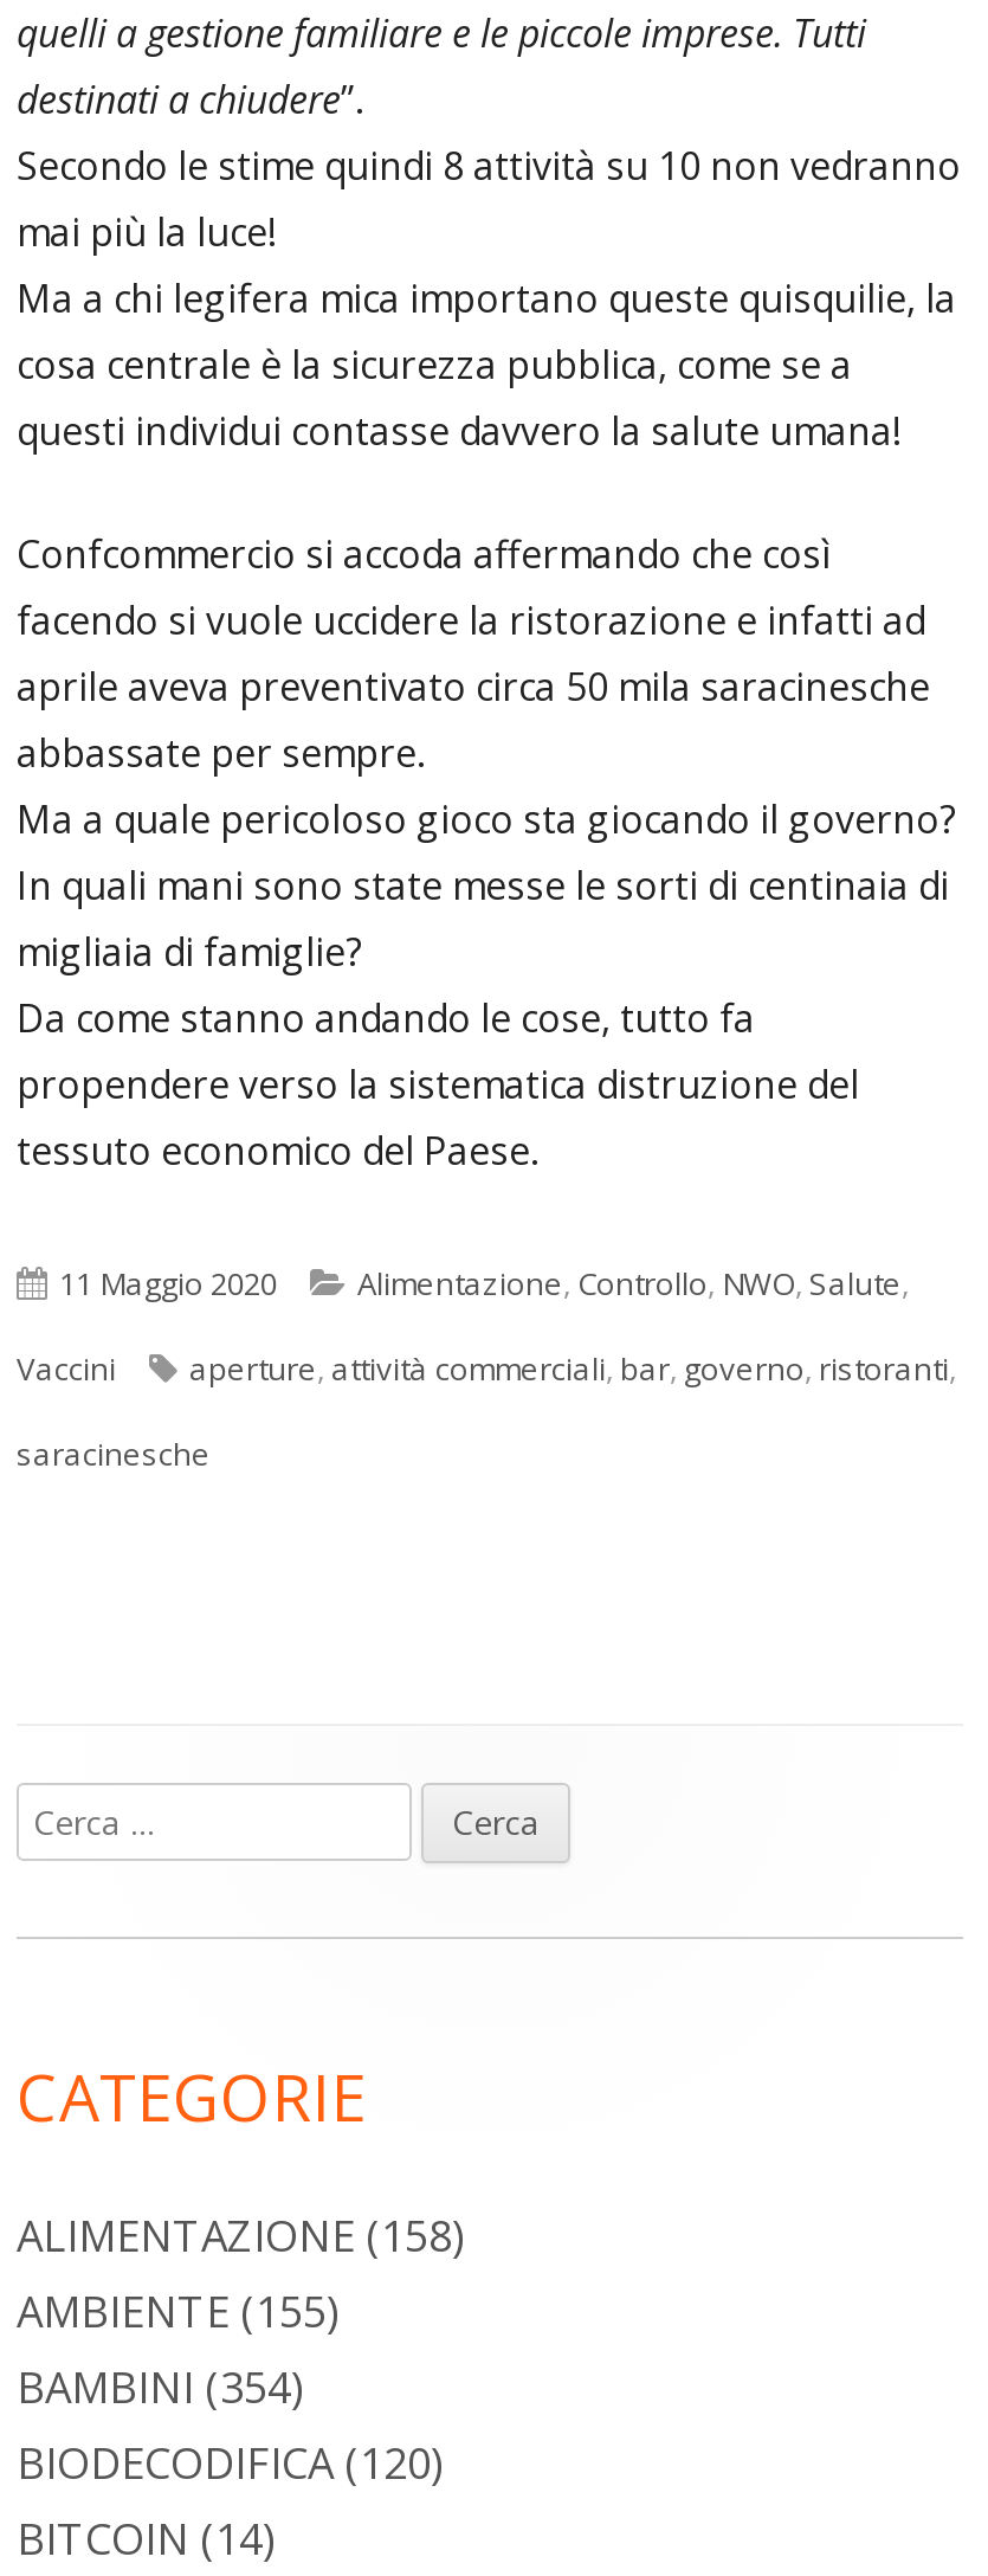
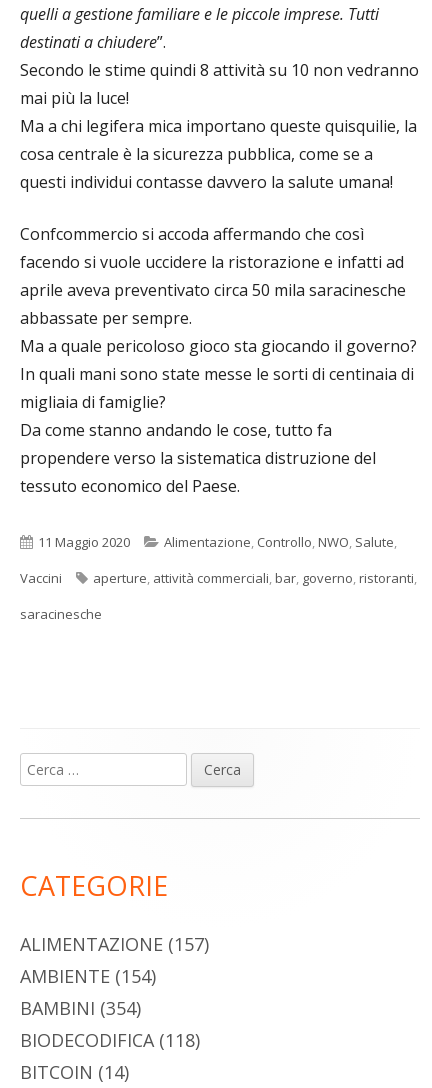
- ALIMENTAZIONE (158)
+ ALIMENTAZIONE (157)

- AMBIENTE (155)
+ AMBIENTE (154)

- BIODECODIFICA (120)
+ BIODECODIFICA (118)
